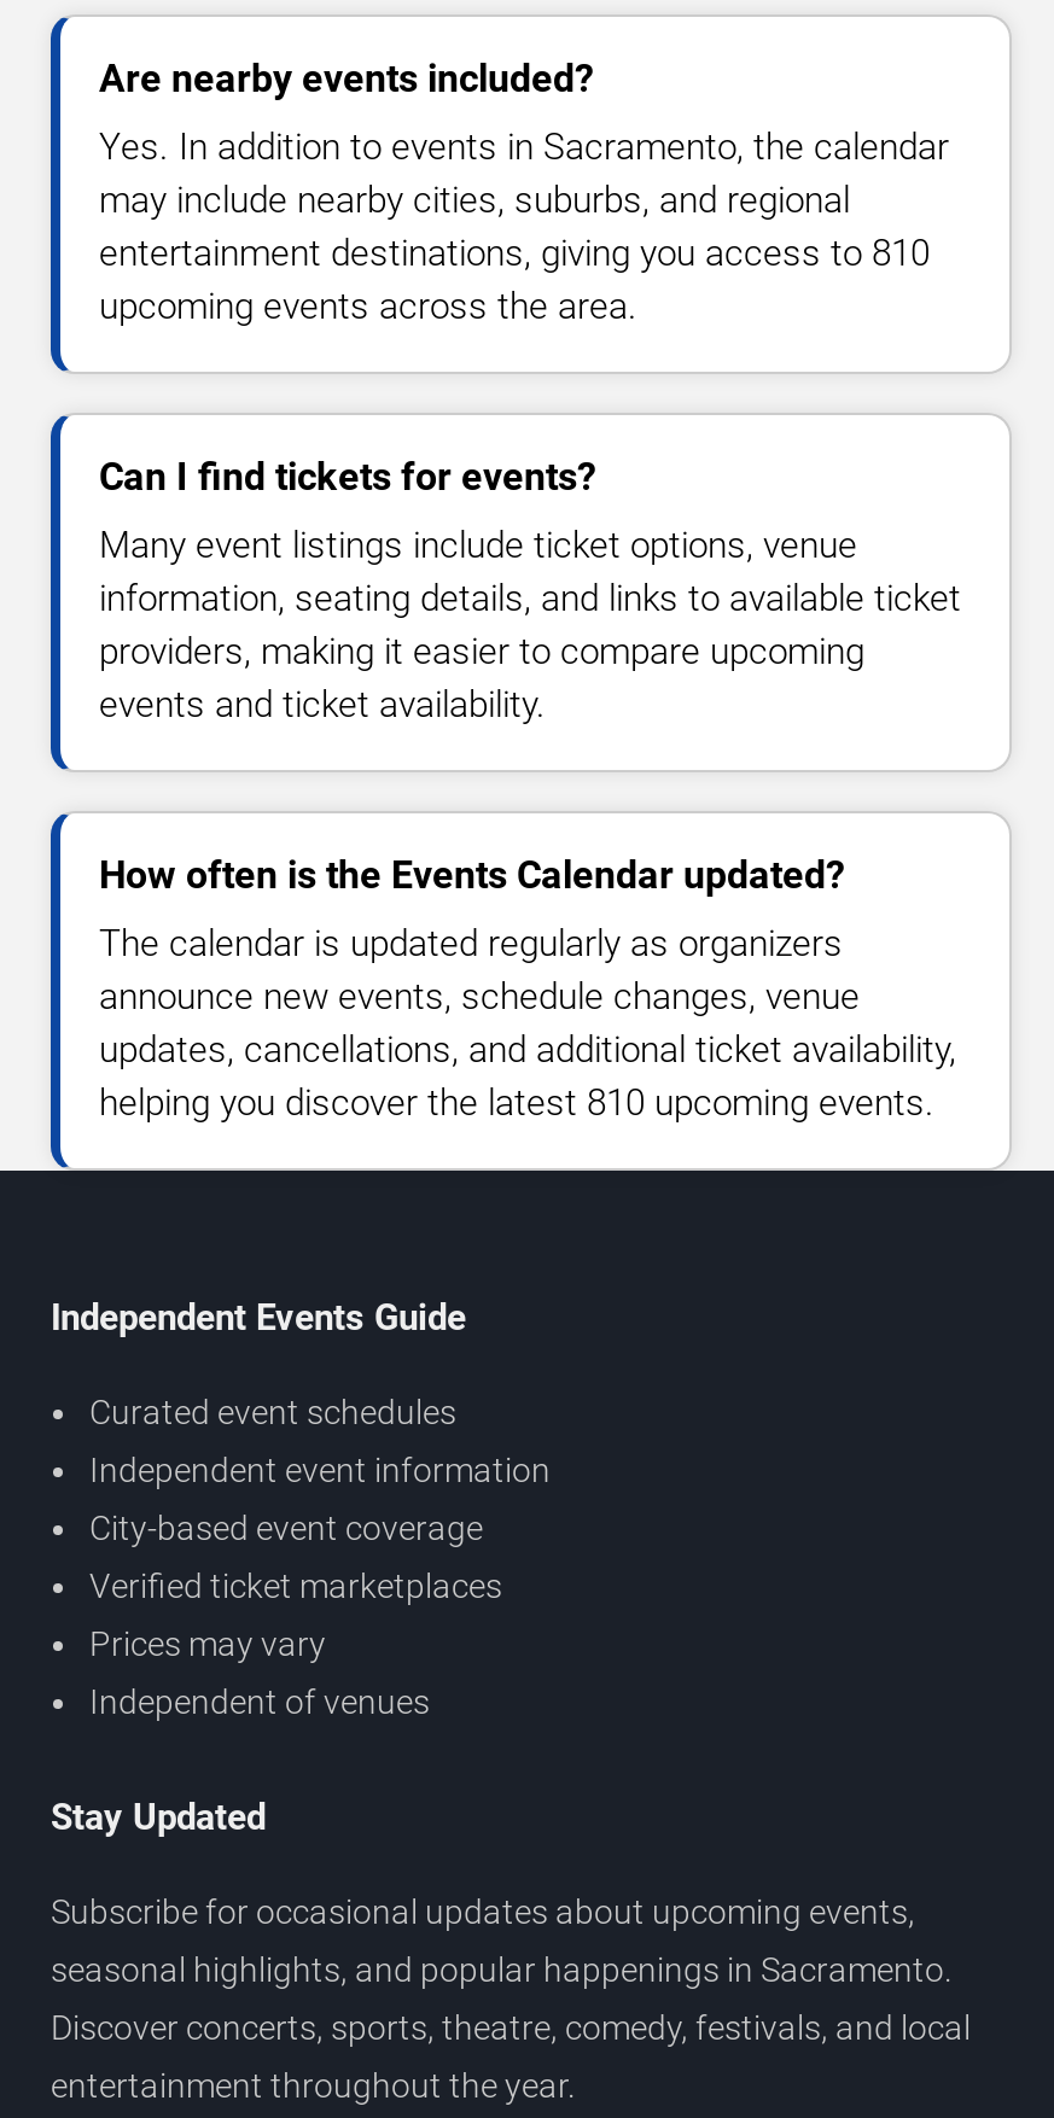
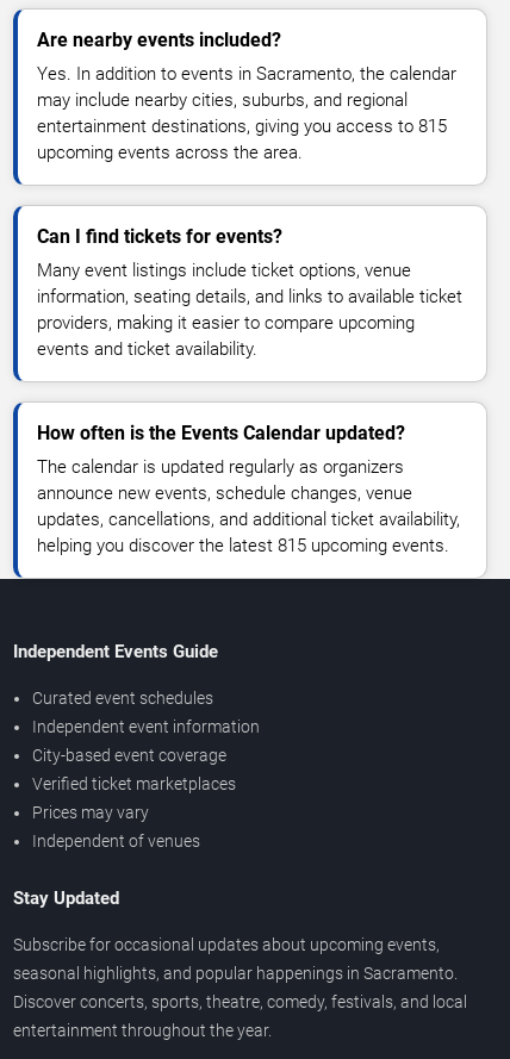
- entertainment destinations, giving you access to 810
+ entertainment destinations, giving you access to 815

- helping you discover the latest 810 upcoming events.
+ helping you discover the latest 815 upcoming events.
